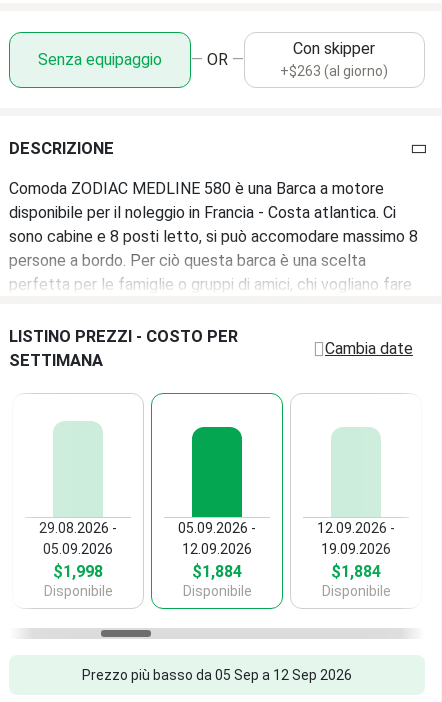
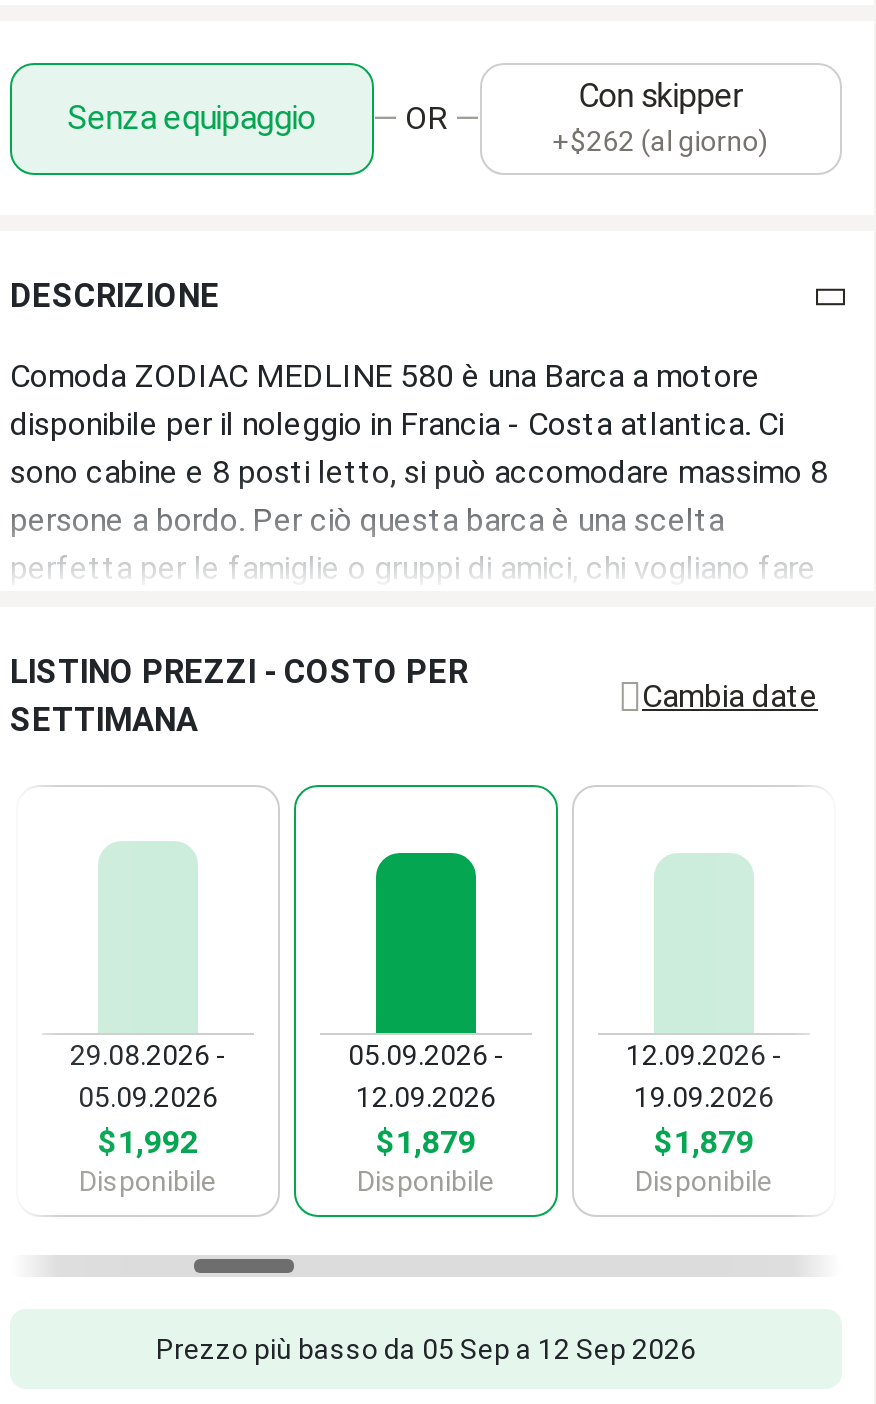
- +$263 (al giorno)
+ +$262 (al giorno)

- $1,998
+ $1,992

- $1,884
+ $1,879

- $1,884
+ $1,879
